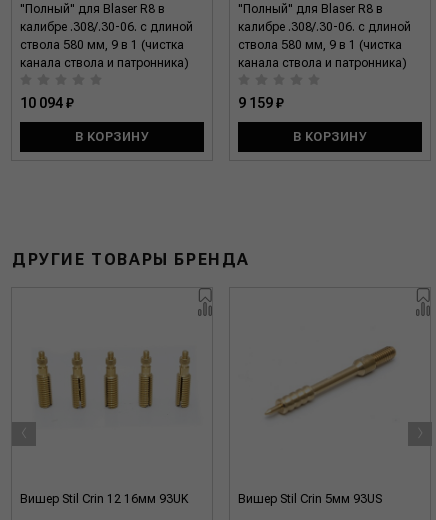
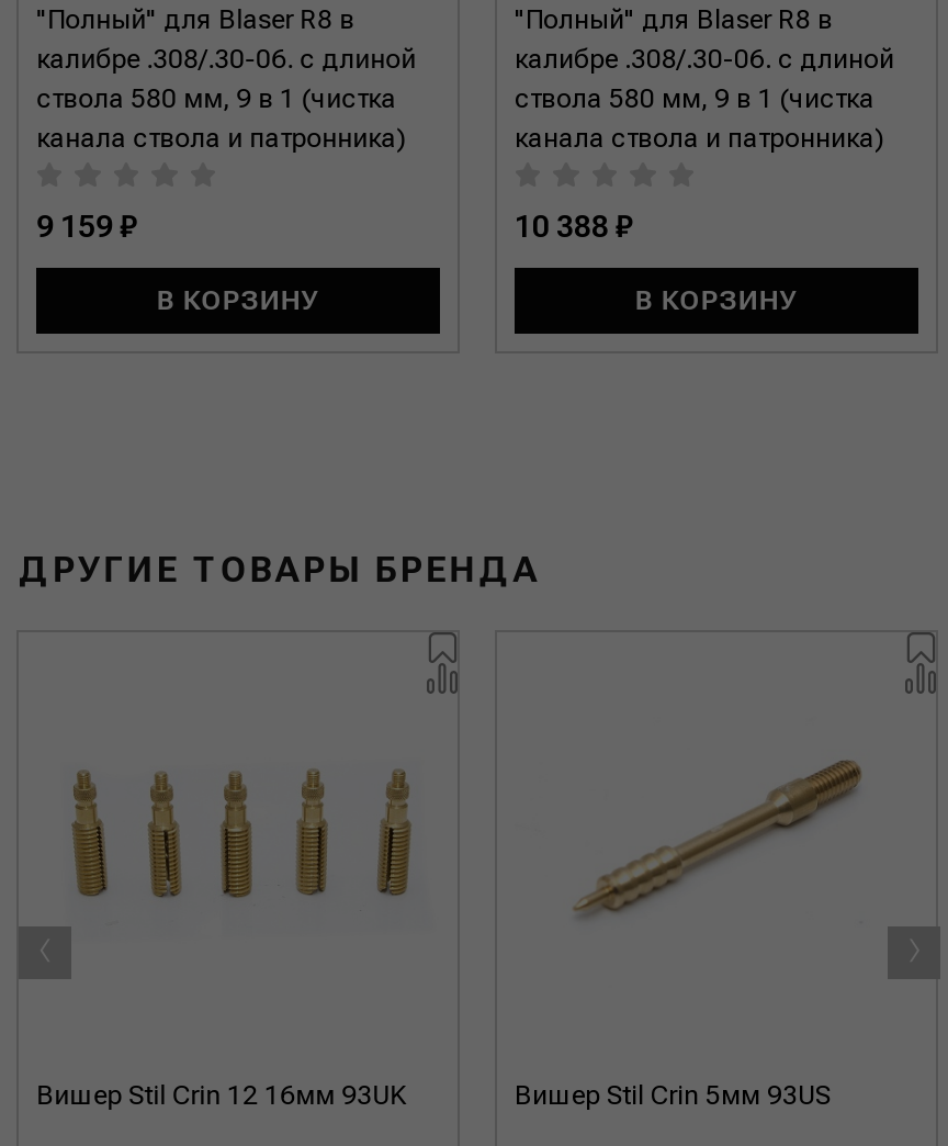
- 10 094 ₽
+ 9 159 ₽

- 9 159 ₽
+ 10 388 ₽
